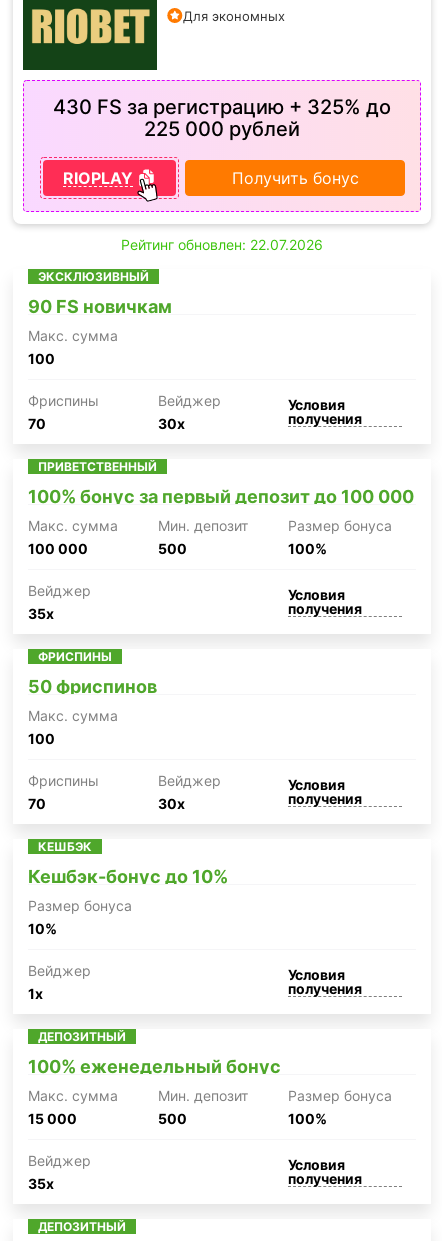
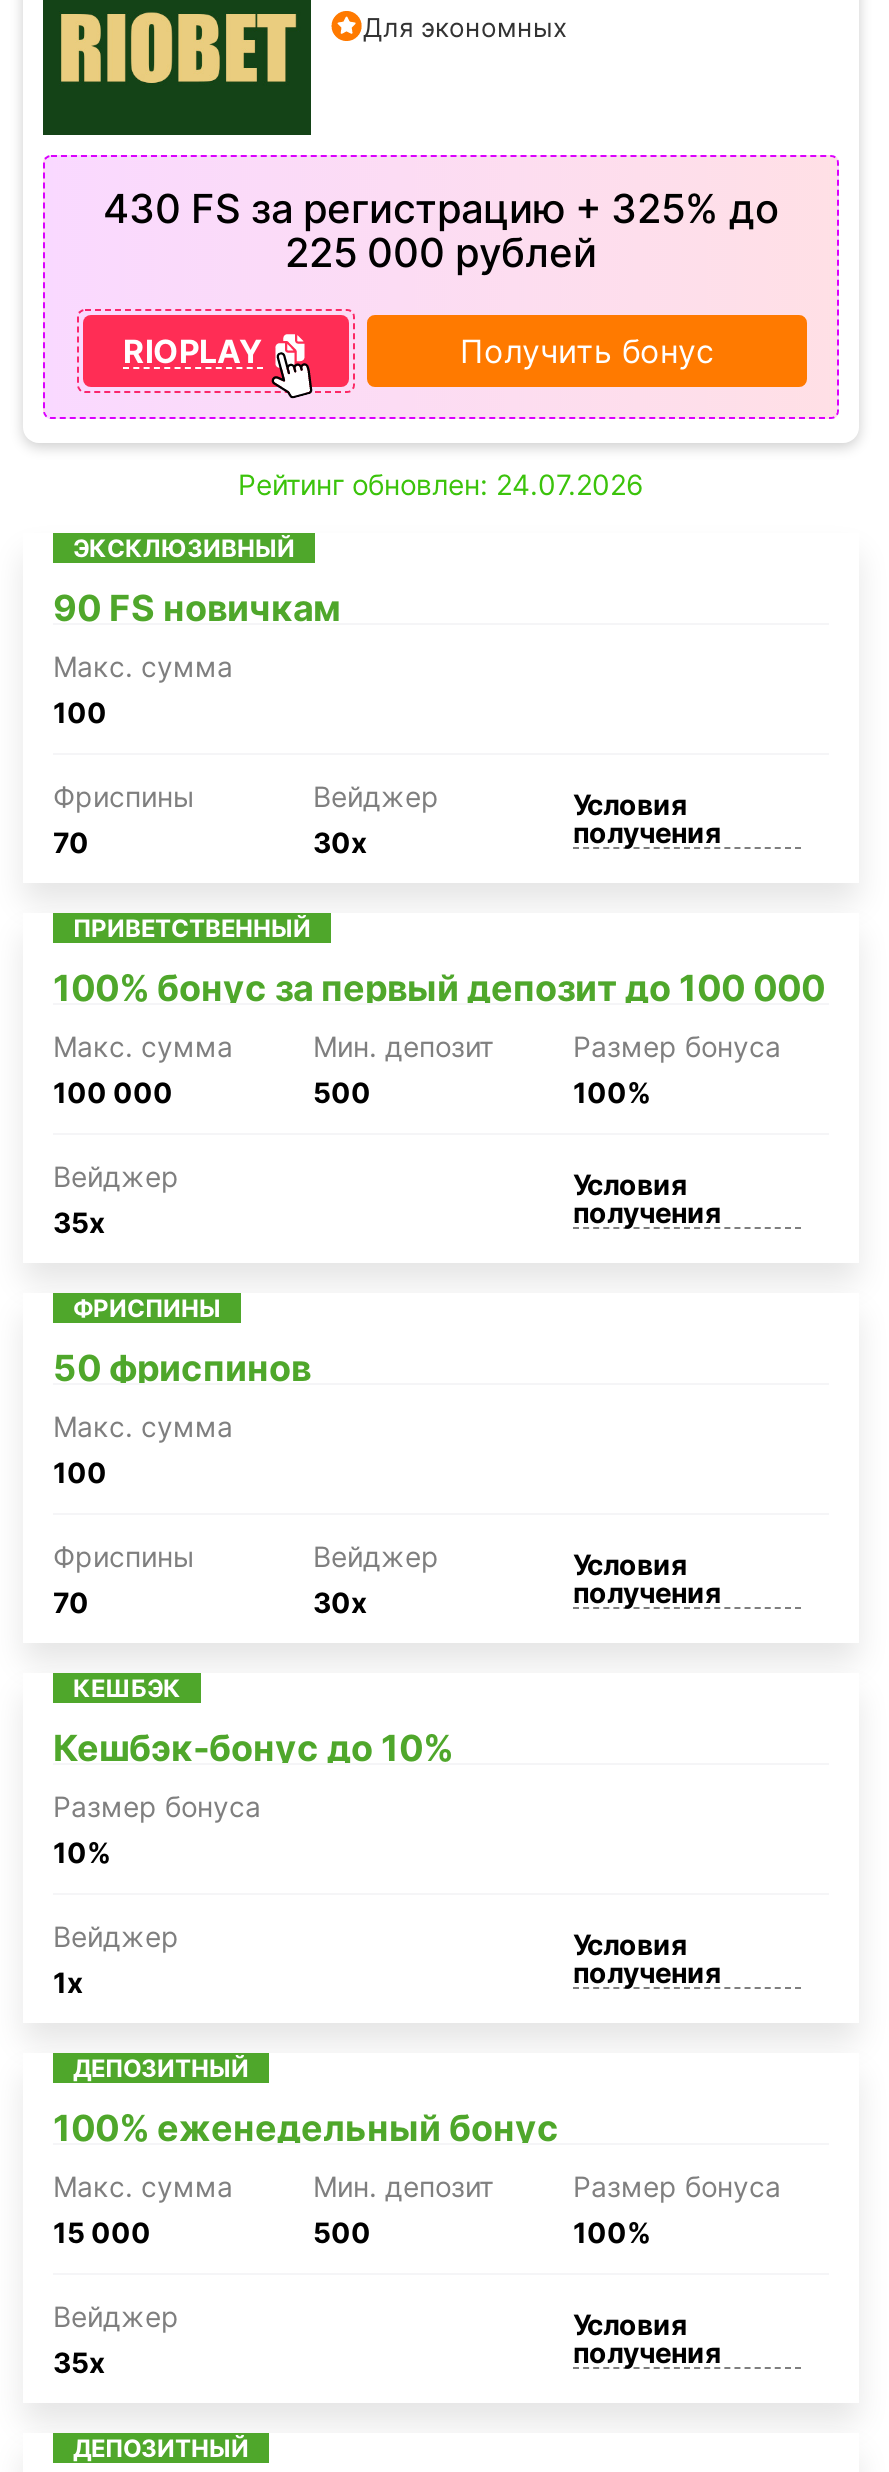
- Рейтинг обновлен: 22.07.2026
+ Рейтинг обновлен: 24.07.2026
